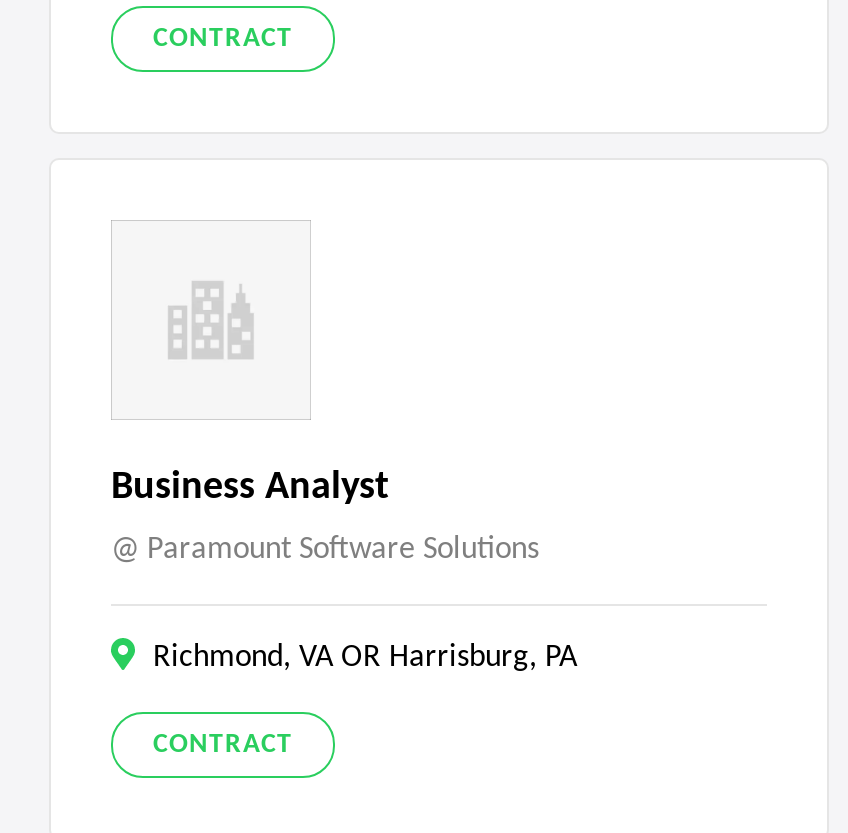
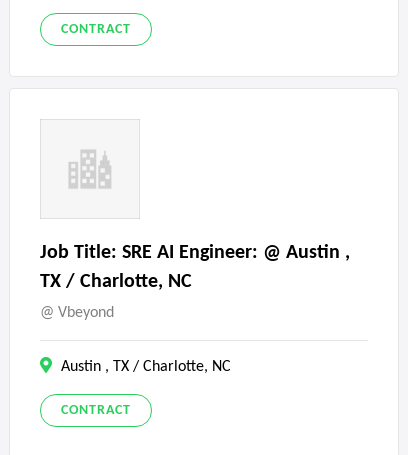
- Business Analyst
+ Job Title: SRE AI Engineer: @ Austin ,
+ TX / Charlotte, NC

- Paramount Software Solutions
+ Vbeyond

- Richmond, VA OR Harrisburg, PA
+ Austin , TX / Charlotte, NC
